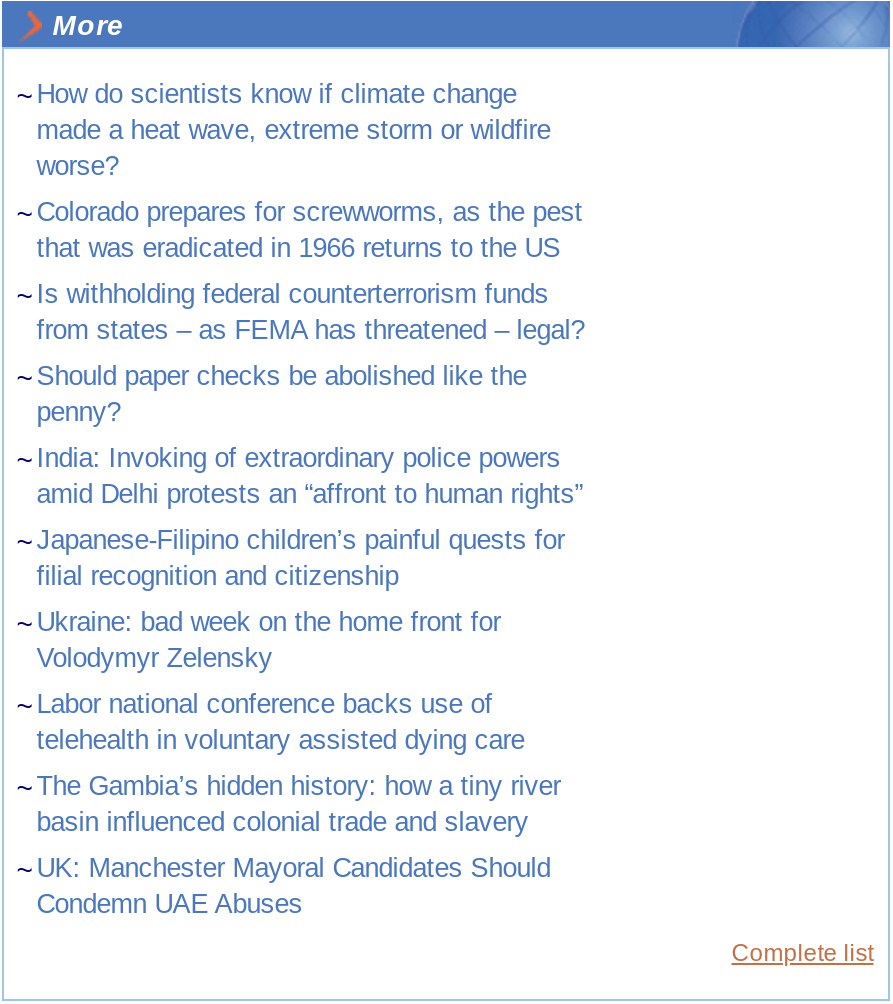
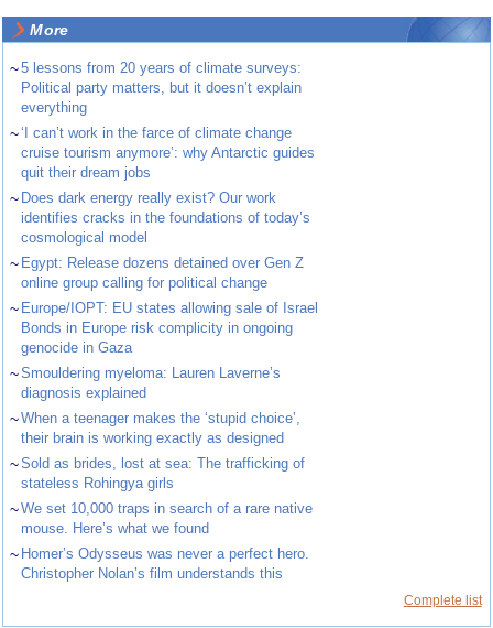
- ~ How do scientists know if climate change
- made a heat wave, extreme storm or wildfire
- worse?
+ ~ 5 lessons from 20 years of climate surveys:
+ Political party matters, but it doesn’t explain
+ everything

- ~ Colorado prepares for screwworms, as the pest
- that was eradicated in 1966 returns to the US
+ ~ ‘I can’t work in the farce of climate change
+ cruise tourism anymore’: why Antarctic guides
+ quit their dream jobs

- ~ Is withholding federal counterterrorism funds
- from states – as FEMA has threatened – legal?
+ ~ Does dark energy really exist? Our work
+ identifies cracks in the foundations of today’s
+ cosmological model

- ~ Should paper checks be abolished like the
- penny?
+ ~ Egypt: Release dozens detained over Gen Z
+ online group calling for political change

- ~ India: Invoking of extraordinary police powers
- amid Delhi protests an “affront to human rights”
+ ~ Europe/IOPT: EU states allowing sale of Israel
+ Bonds in Europe risk complicity in ongoing
+ genocide in Gaza

- ~ Japanese-Filipino children’s painful quests for
- filial recognition and citizenship
+ ~ Smouldering myeloma: Lauren Laverne’s
+ diagnosis explained

- ~ Ukraine: bad week on the home front for
- Volodymyr Zelensky
+ ~ When a teenager makes the ‘stupid choice’,
+ their brain is working exactly as designed

- ~ Labor national conference backs use of
- telehealth in voluntary assisted dying care
+ ~ Sold as brides, lost at sea: The trafficking of
+ stateless Rohingya girls

- ~ The Gambia’s hidden history: how a tiny river
- basin influenced colonial trade and slavery
+ ~ We set 10,000 traps in search of a rare native
+ mouse. Here’s what we found

- ~ UK: Manchester Mayoral Candidates Should
- Condemn UAE Abuses
+ ~ Homer’s Odysseus was never a perfect hero.
+ Christopher Nolan’s film understands this
